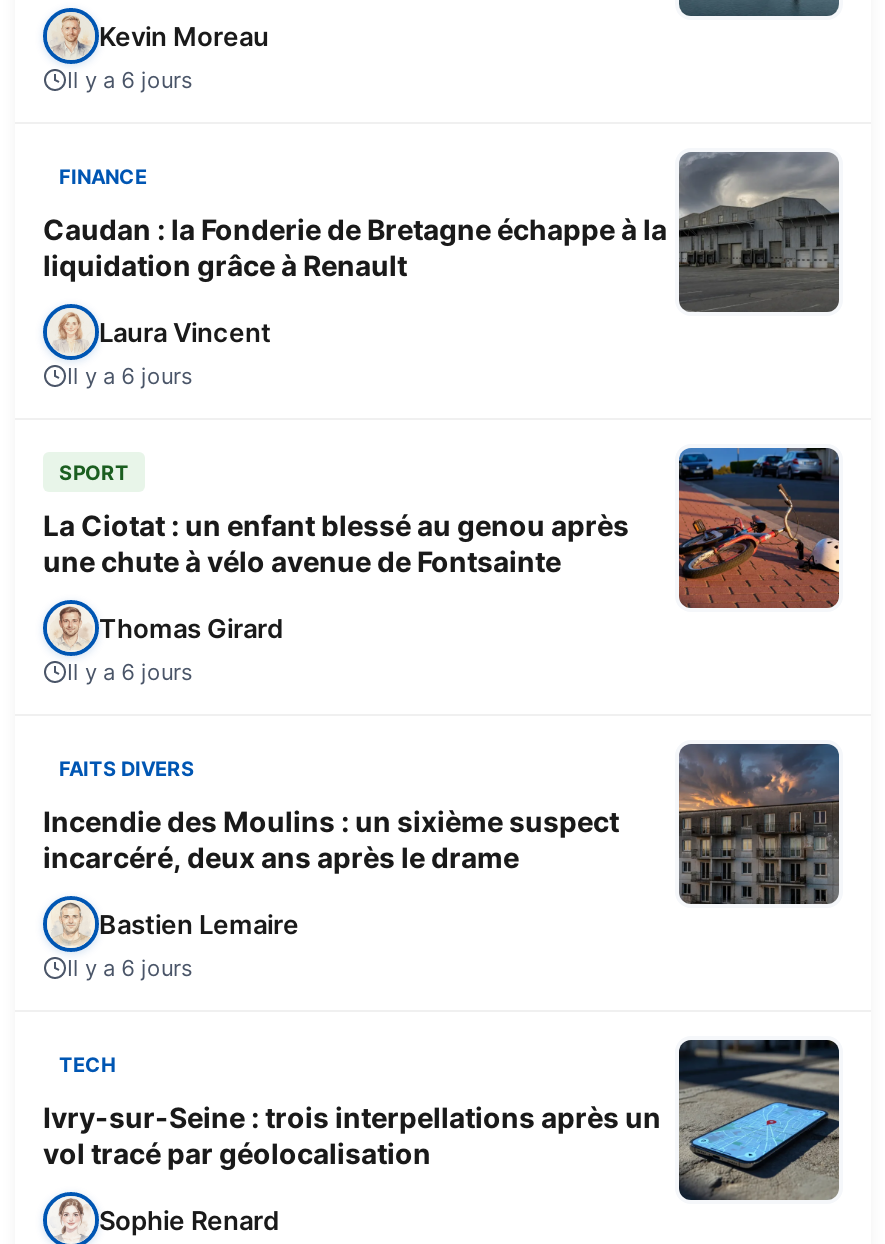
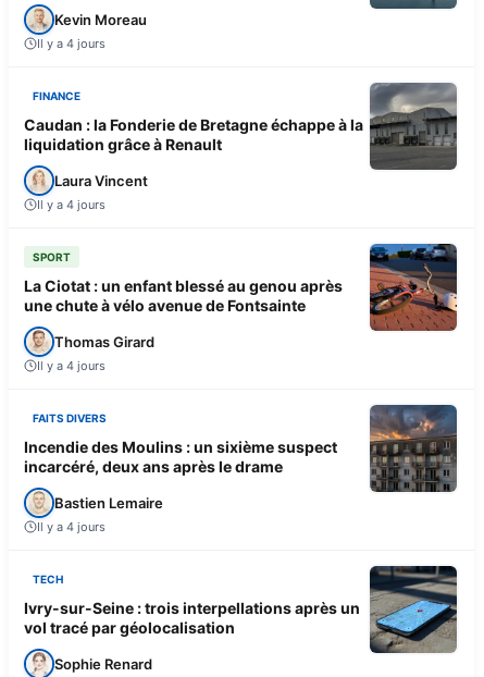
- Il y a 6 jours
+ Il y a 4 jours

- Il y a 6 jours
+ Il y a 4 jours

- Il y a 6 jours
+ Il y a 4 jours

- Il y a 6 jours
+ Il y a 4 jours
